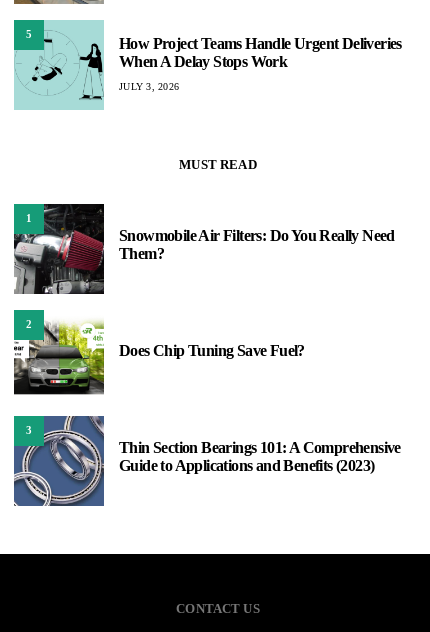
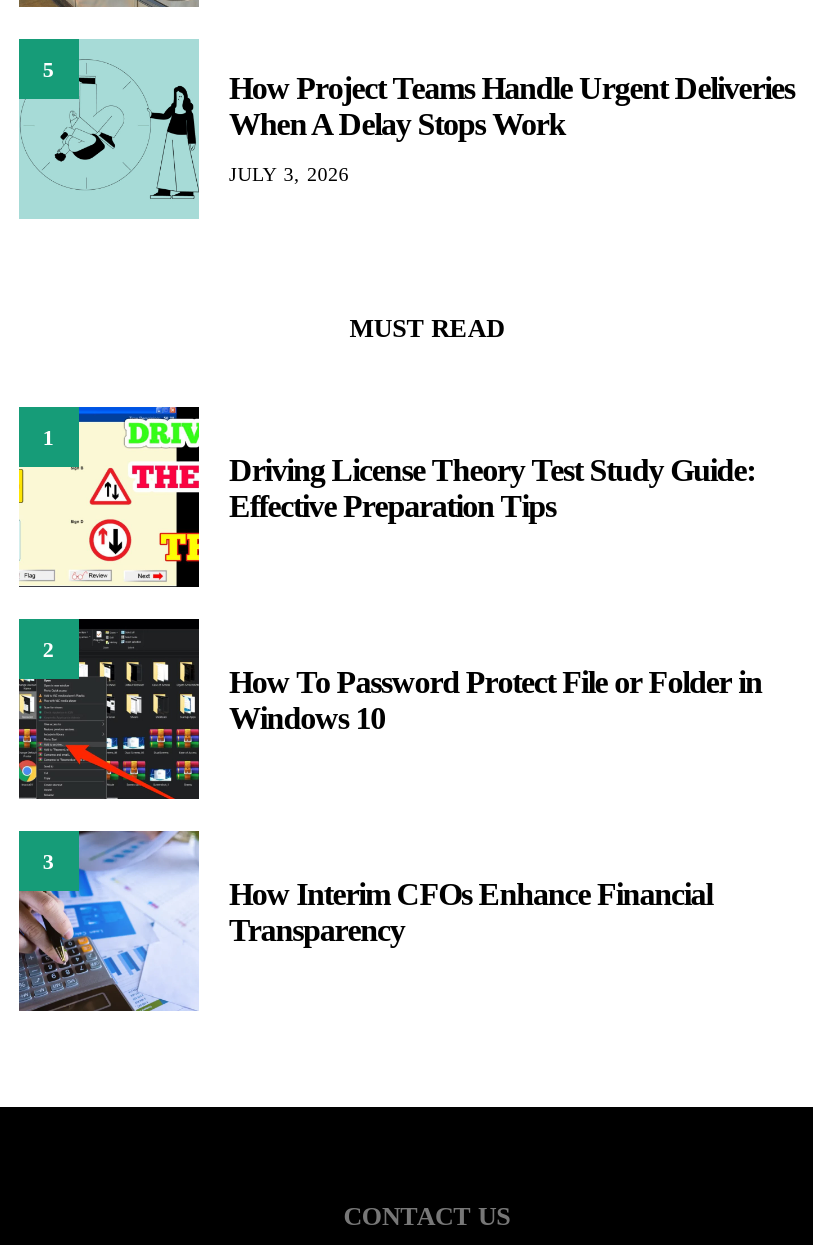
- [image]
- Snowmobile Air Filters: Do You Really Need
- Them?
+ [image]
+ Driving License Theory Test Study Guide:
+ Effective Preparation Tips

- [image]
- Does Chip Tuning Save Fuel?
+ [image]
+ How To Password Protect File or Folder in
+ Windows 10

- [image]
- Thin Section Bearings 101: A Comprehensive
- Guide to Applications and Benefits (2023)
+ [image]
+ How Interim CFOs Enhance Financial
+ Transparency
